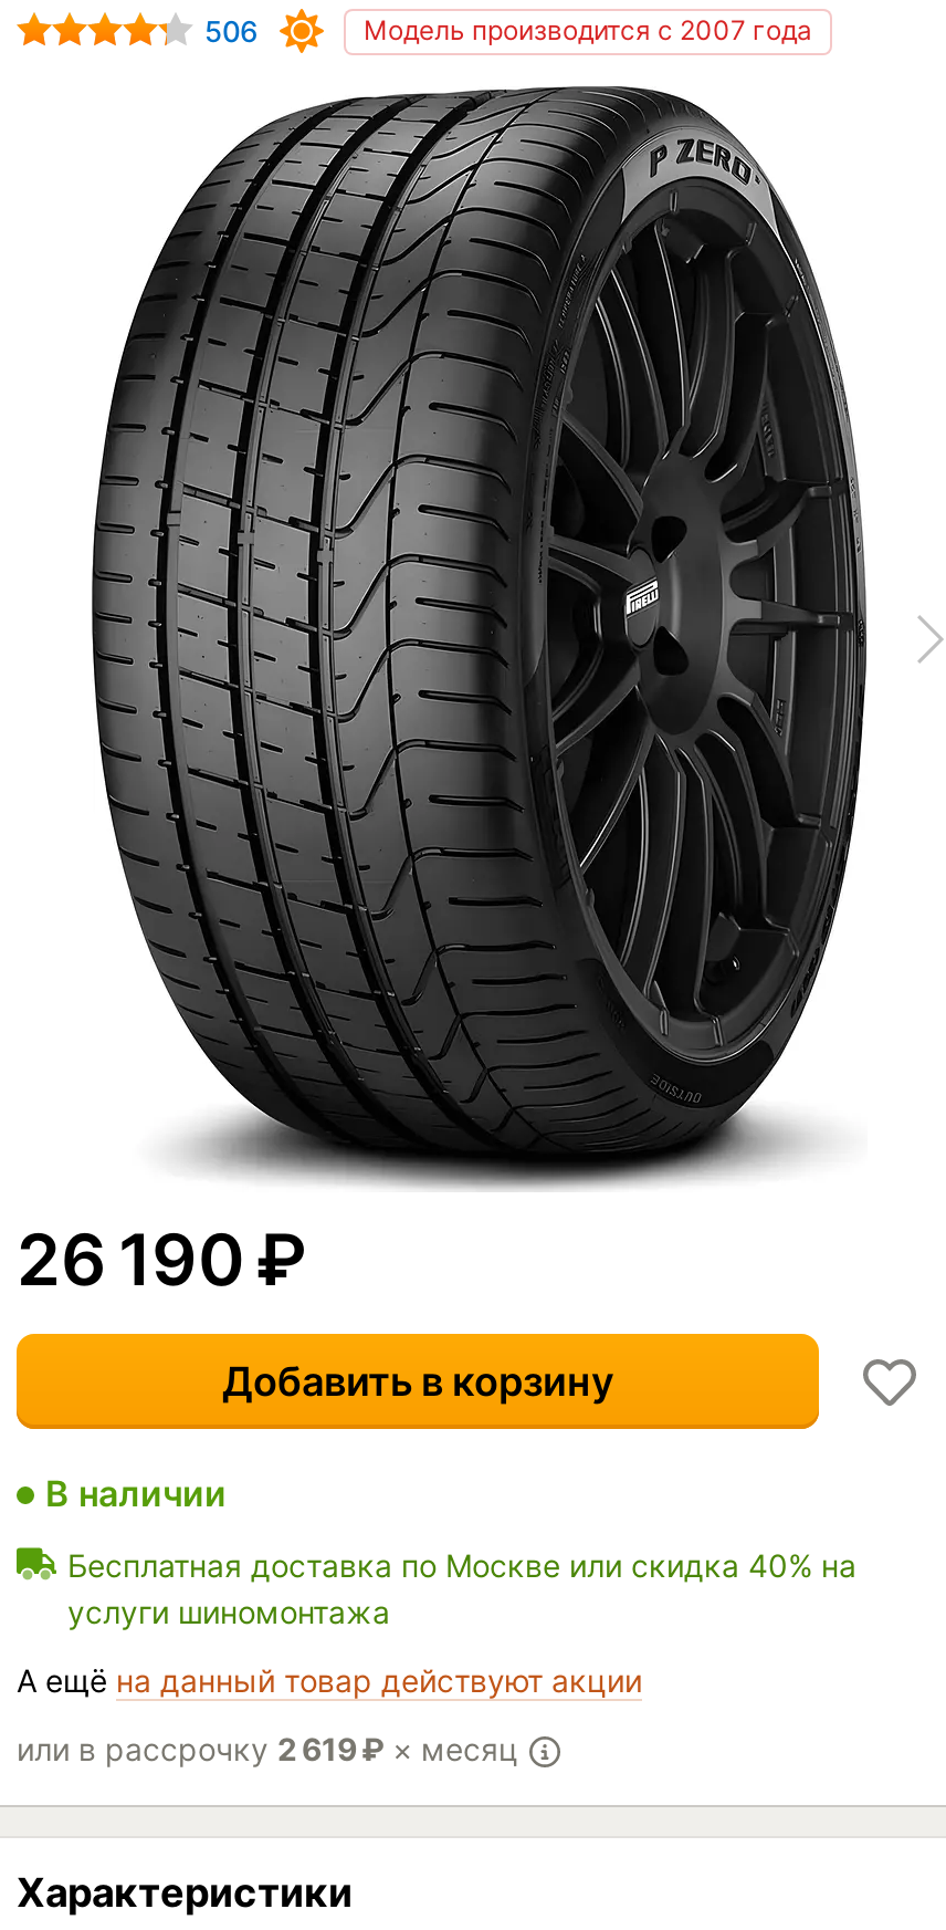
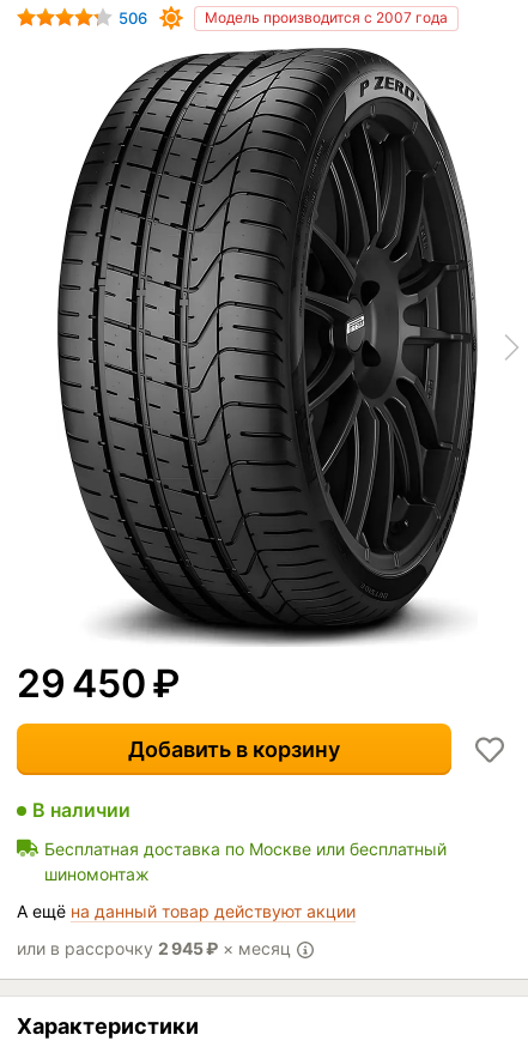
- 26 190 ₽
+ 29 450 ₽

- Бесплатная доставка по Москве или скидка 40% на
- услуги шиномонтажа
+ Бесплатная доставка по Москве или бесплатный
+ шиномонтаж

- или в рассрочку 2 619 ₽ × месяц
+ или в рассрочку 2 945 ₽ × месяц
